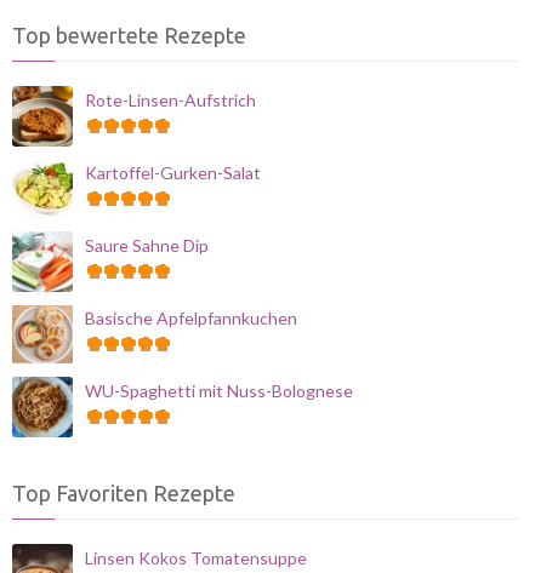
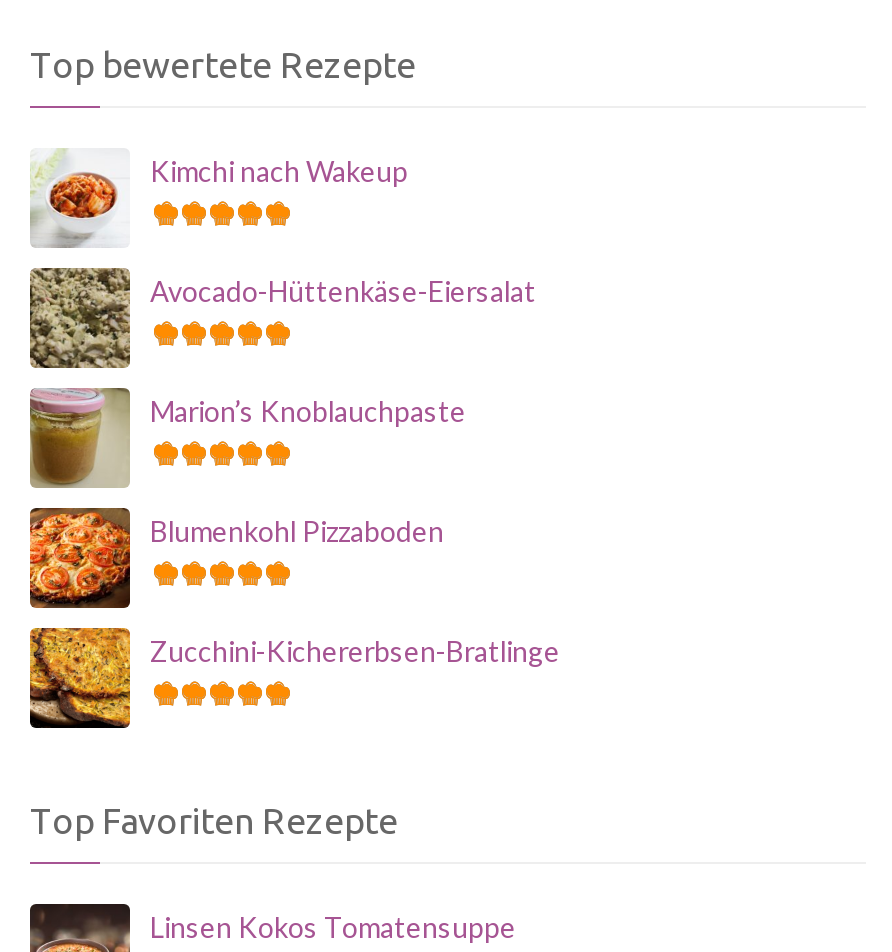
- [image]
- Rote-Linsen-Aufstrich
+ [image]
+ Kimchi nach Wakeup

- [image]
- Kartoffel-Gurken-Salat
+ [image]
+ Avocado-Hüttenkäse-Eiersalat

- [image]
- Saure Sahne Dip
+ [image]
+ Marion’s Knoblauchpaste

- [image]
- Basische Apfelpfannkuchen
+ [image]
+ Blumenkohl Pizzaboden

- [image]
- WU-Spaghetti mit Nuss-Bolognese
+ [image]
+ Zucchini-Kichererbsen-Bratlinge
